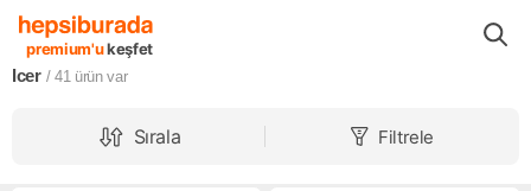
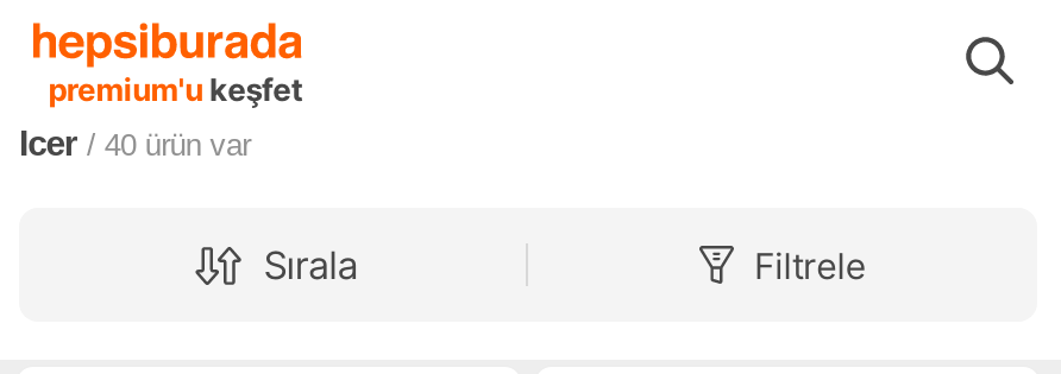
- Icer / 41 ürün var
+ Icer / 40 ürün var
